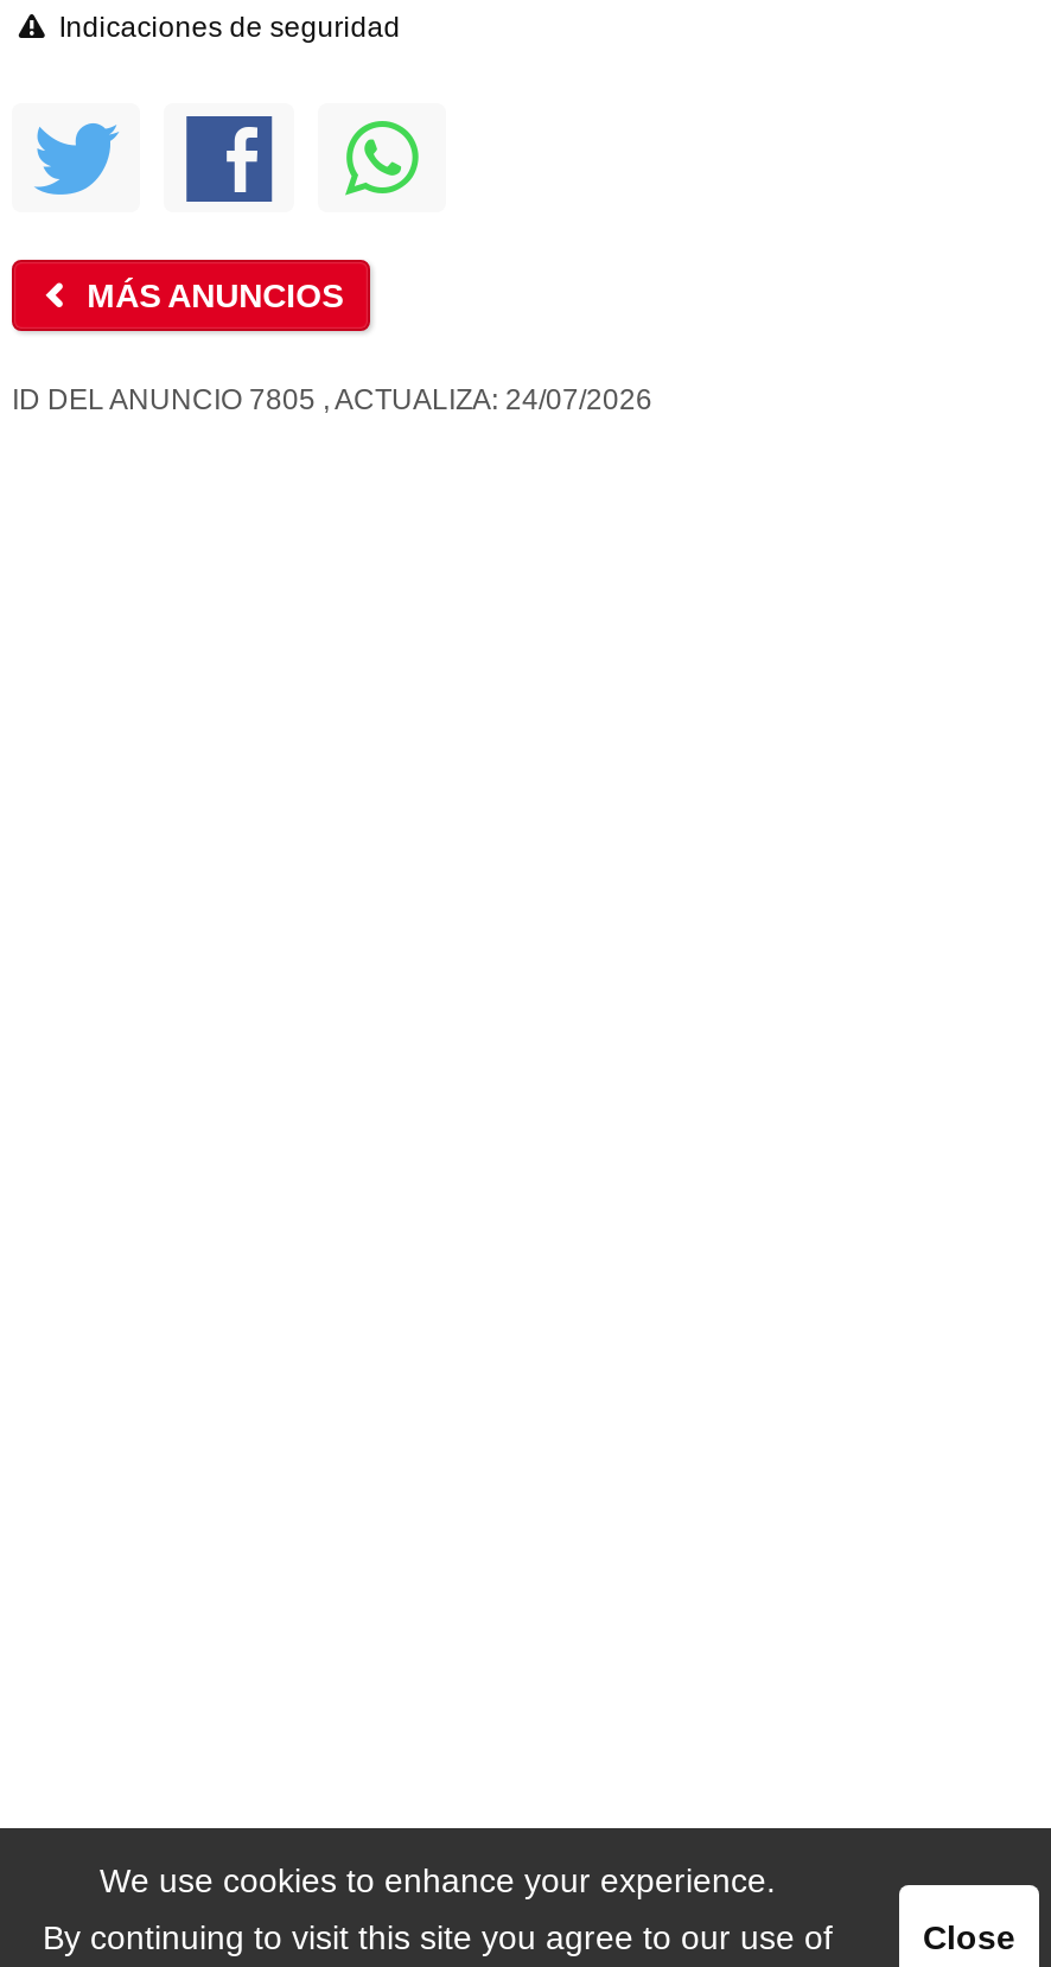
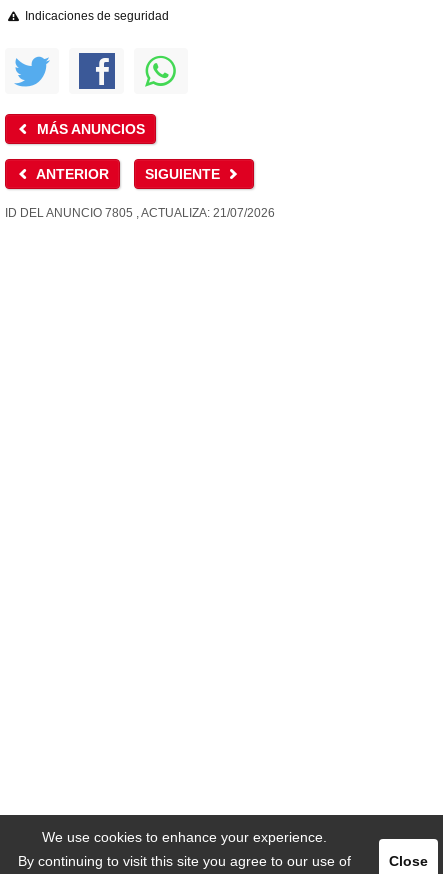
- ID DEL ANUNCIO 7805 , ACTUALIZA: 24/07/2026
+ ANTERIOR
+ SIGUIENTE
+ ID DEL ANUNCIO 7805 , ACTUALIZA: 21/07/2026
